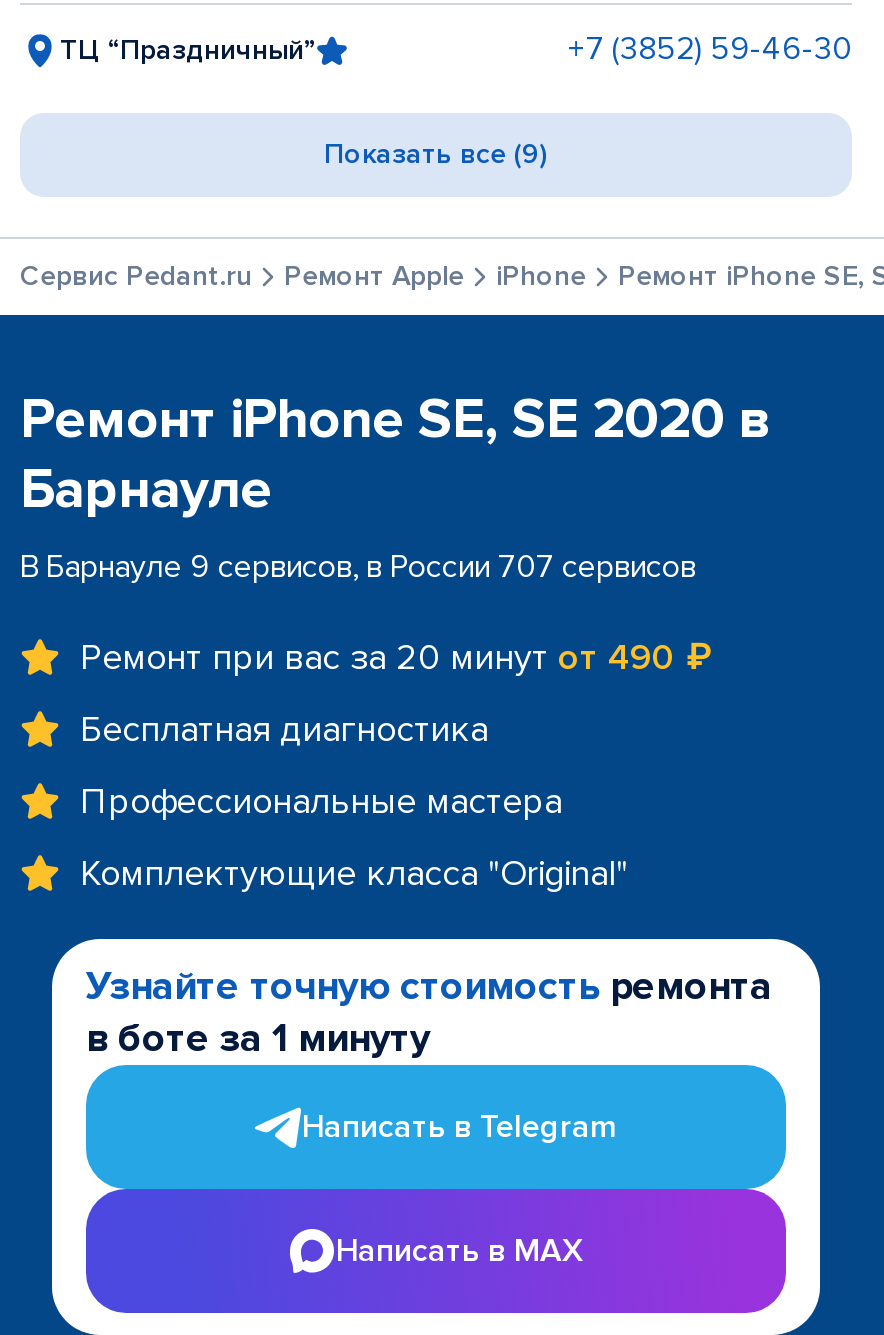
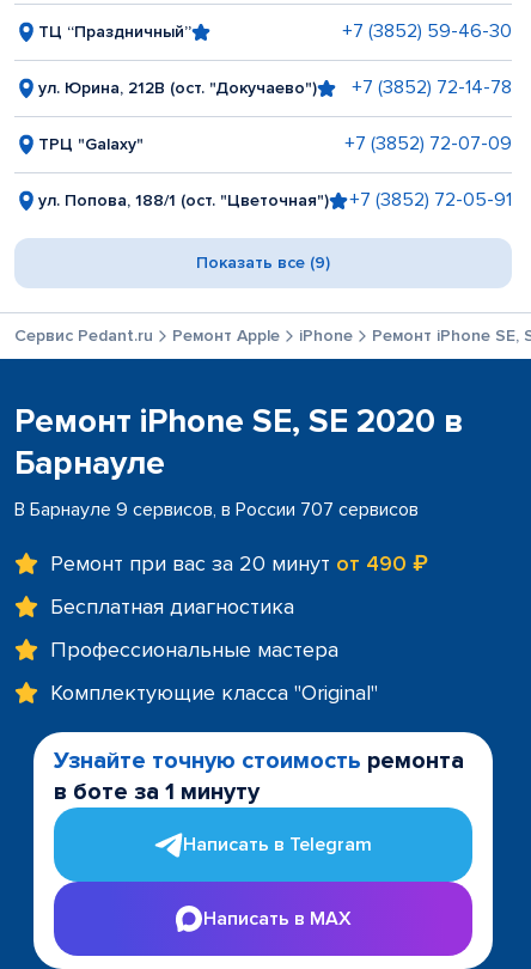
+ ул. Юрина, 212В (ост. "Докучаево")
+ +7 (3852) 72-14-78
+ ТРЦ "Galaxy"
+ +7 (3852) 72-07-09
+ ул. Попова, 188/1 (ост. "Цветочная")
+ +7 (3852) 72-05-91
